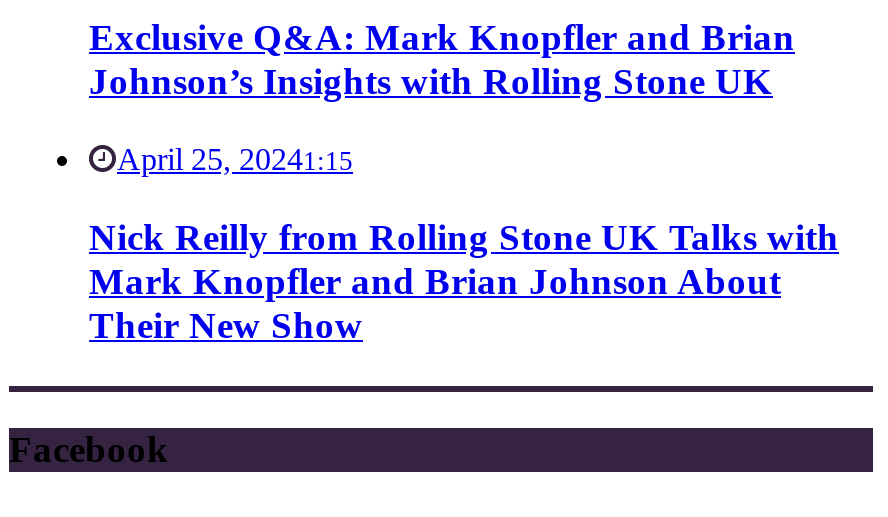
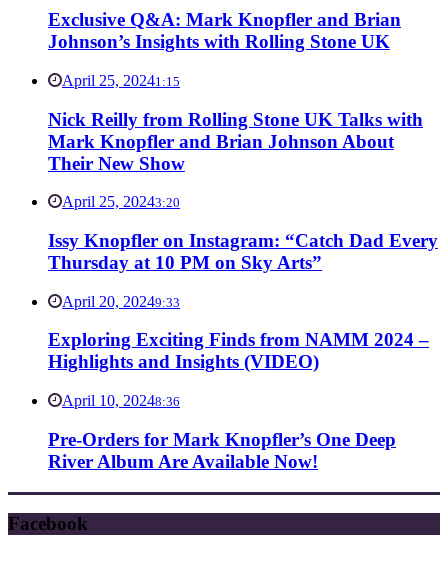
+ April 25, 20243:20
+ Issy Knopfler on Instagram: “Catch Dad Every
+ Thursday at 10 PM on Sky Arts”
+ April 20, 20249:33
+ Exploring Exciting Finds from NAMM 2024 –
+ Highlights and Insights (VIDEO)
+ April 10, 20248:36
+ Pre-Orders for Mark Knopfler’s One Deep
+ River Album Are Available Now!
